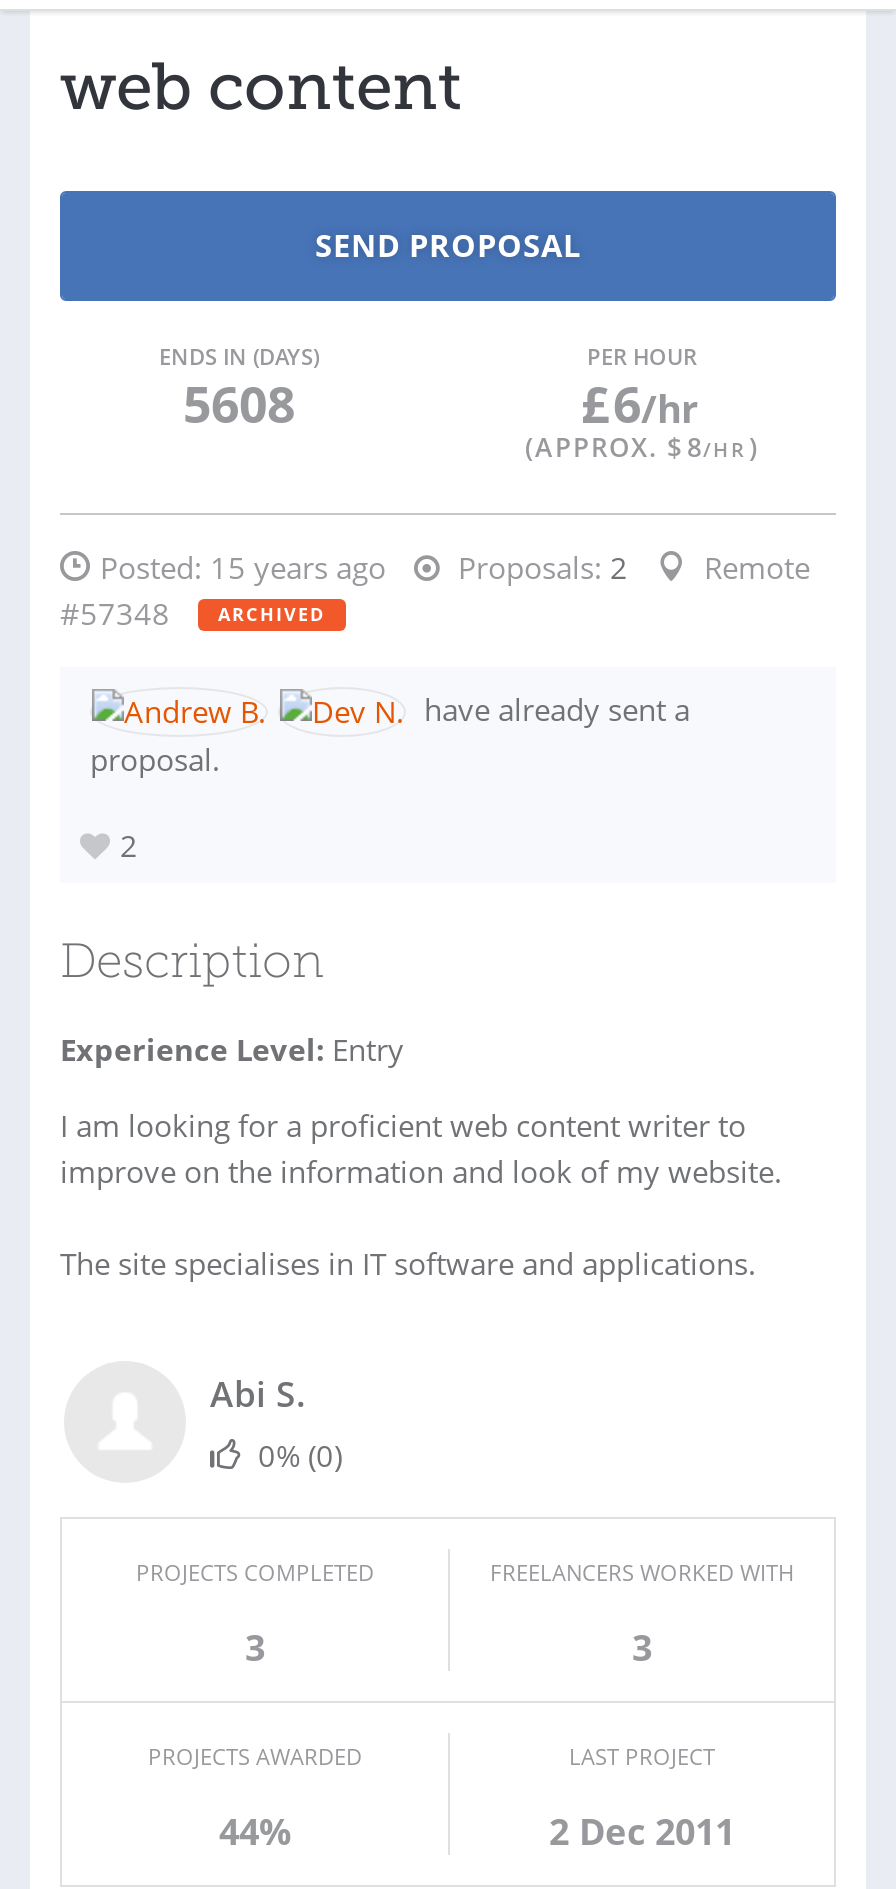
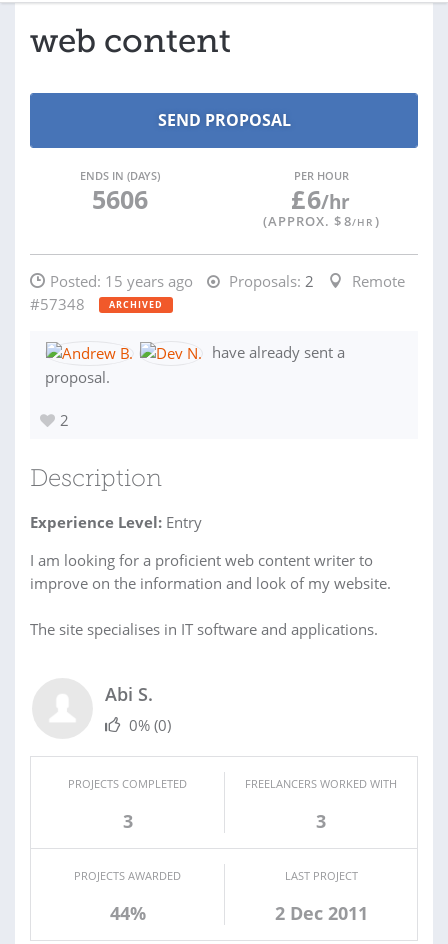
- 5608
+ 5606
